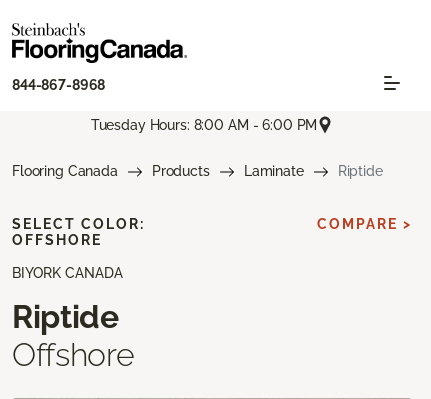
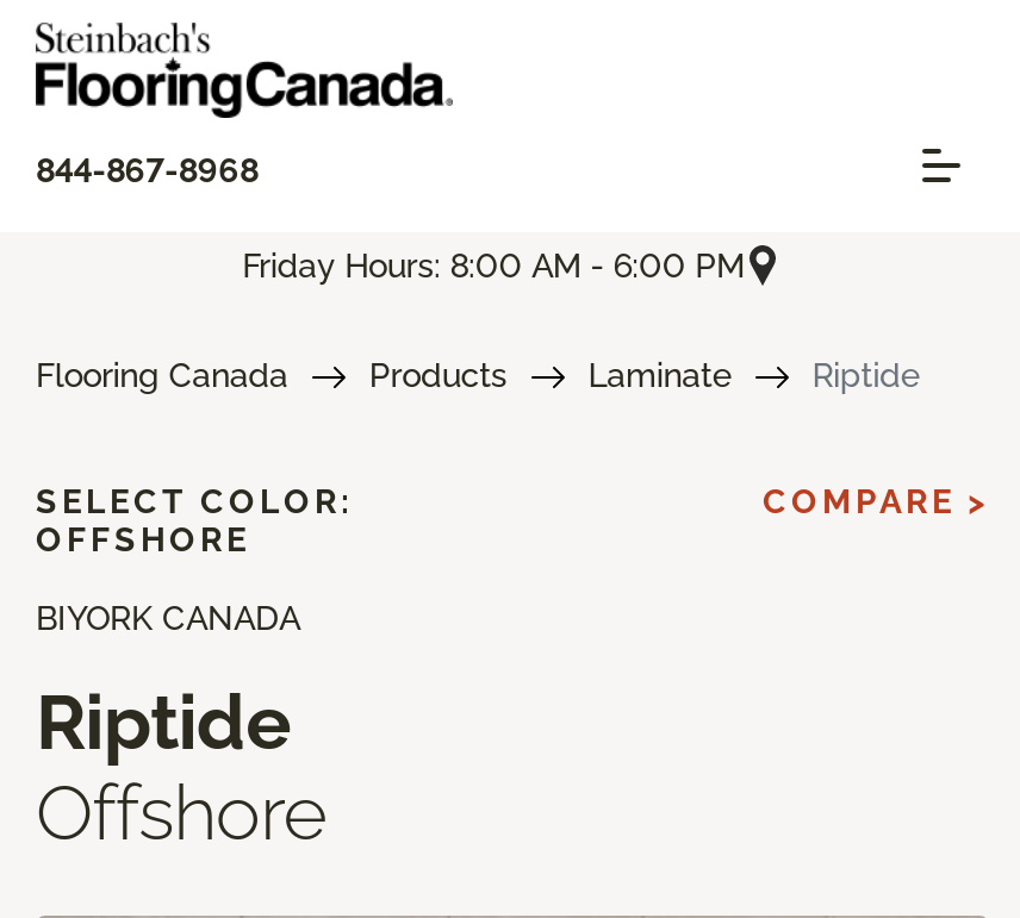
- Tuesday Hours: 8:00 AM - 6:00 PM
+ Friday Hours: 8:00 AM - 6:00 PM
